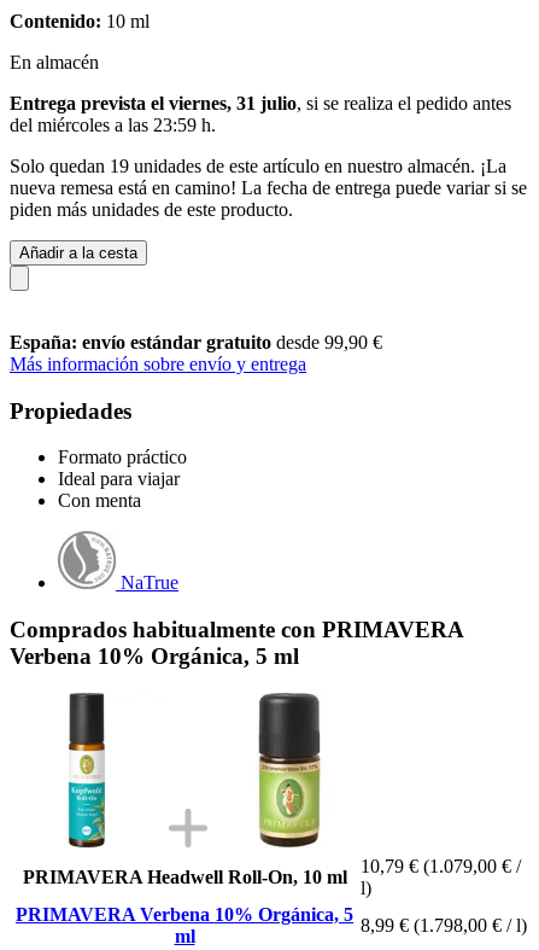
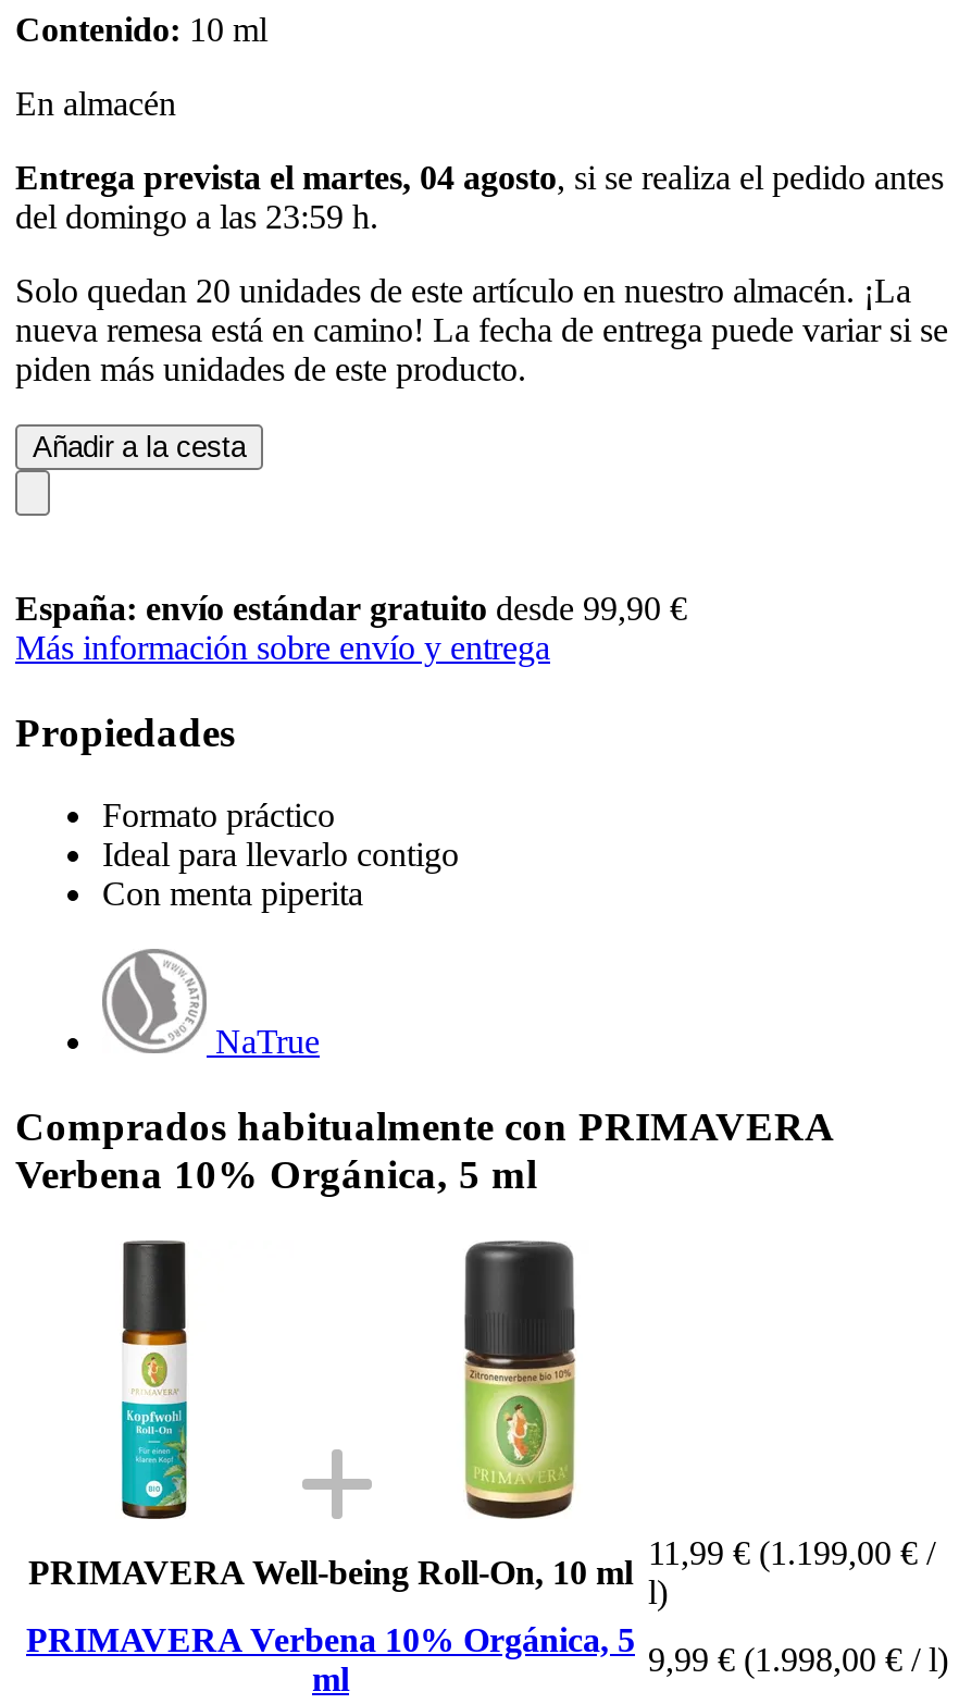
- Entrega prevista el viernes, 31 julio, si se realiza el pedido antes
+ Entrega prevista el martes, 04 agosto, si se realiza el pedido antes

- del miércoles a las 23:59 h.
+ del domingo a las 23:59 h.

- Solo quedan 19 unidades de este artículo en nuestro almacén. ¡La
+ Solo quedan 20 unidades de este artículo en nuestro almacén. ¡La

- Ideal para viajar
- Con menta
+ Ideal para llevarlo contigo
+ Con menta piperita

- 10,79 € (1.079,00 € /
+ 11,99 € (1.199,00 € /

- PRIMAVERA Headwell Roll-On, 10 ml
+ PRIMAVERA Well-being Roll-On, 10 ml

- 8,99 € (1.798,00 € / l)
+ 9,99 € (1.998,00 € / l)
